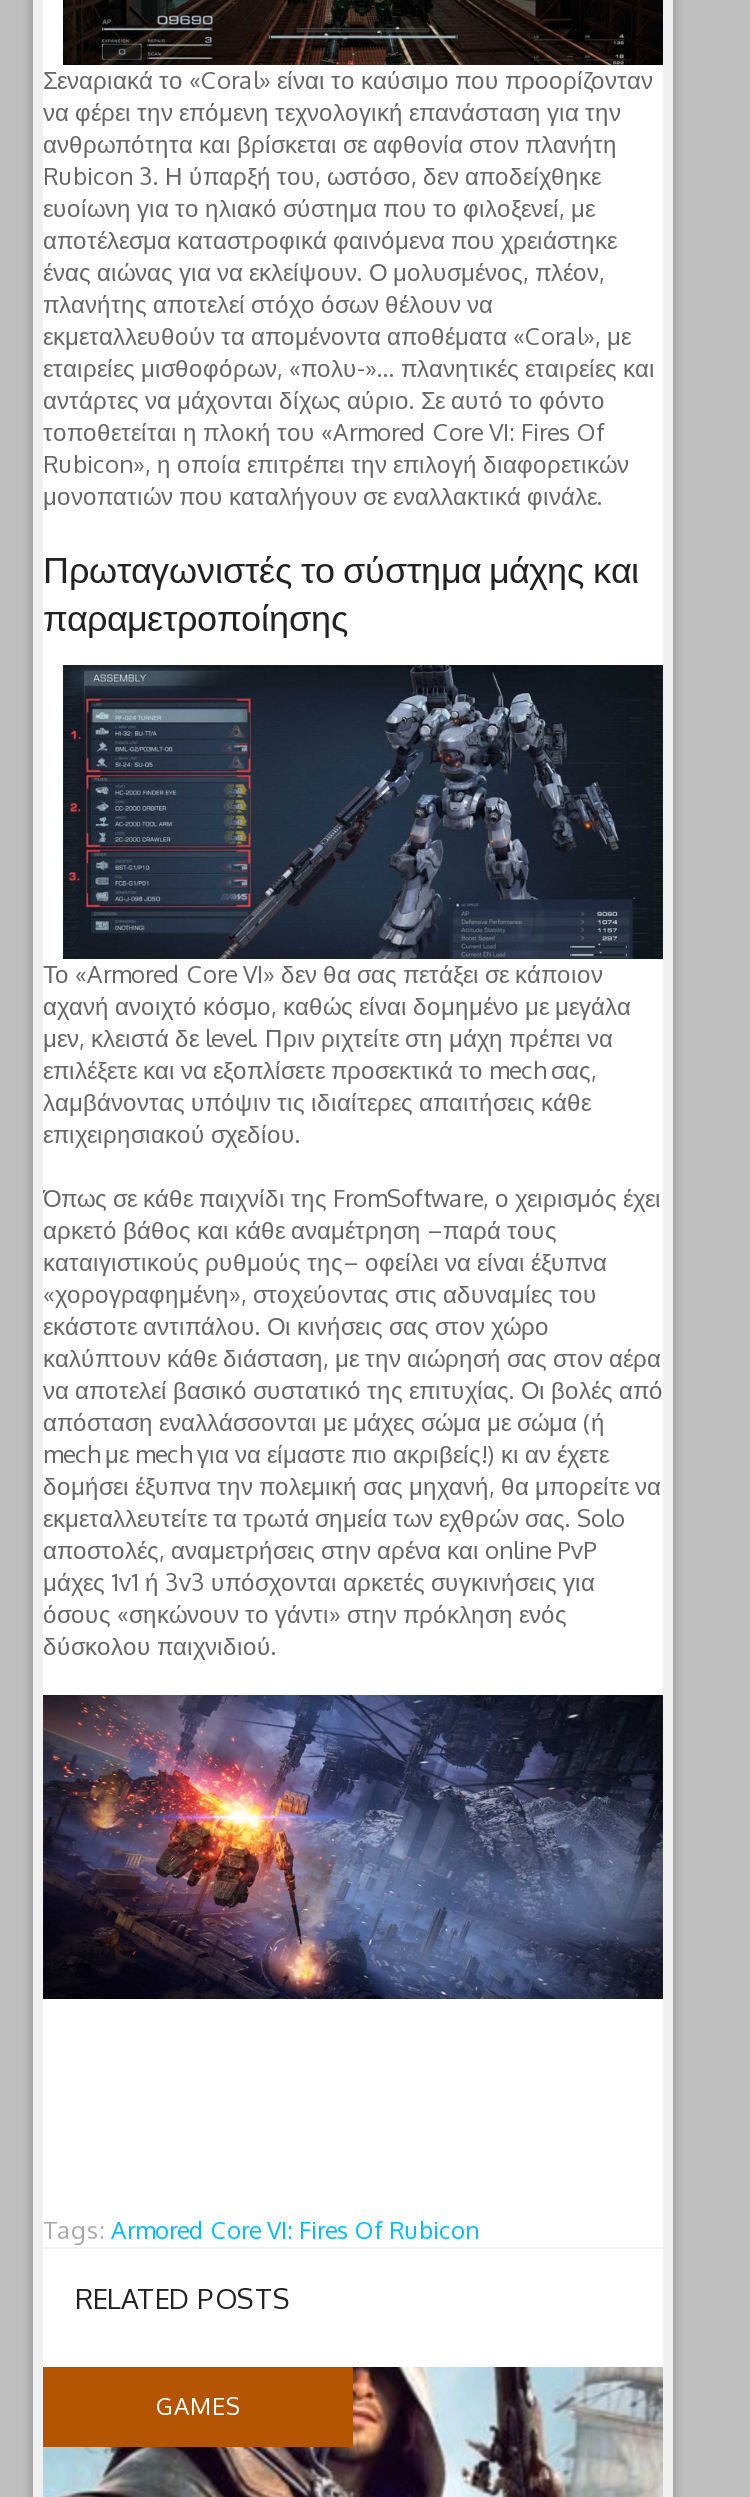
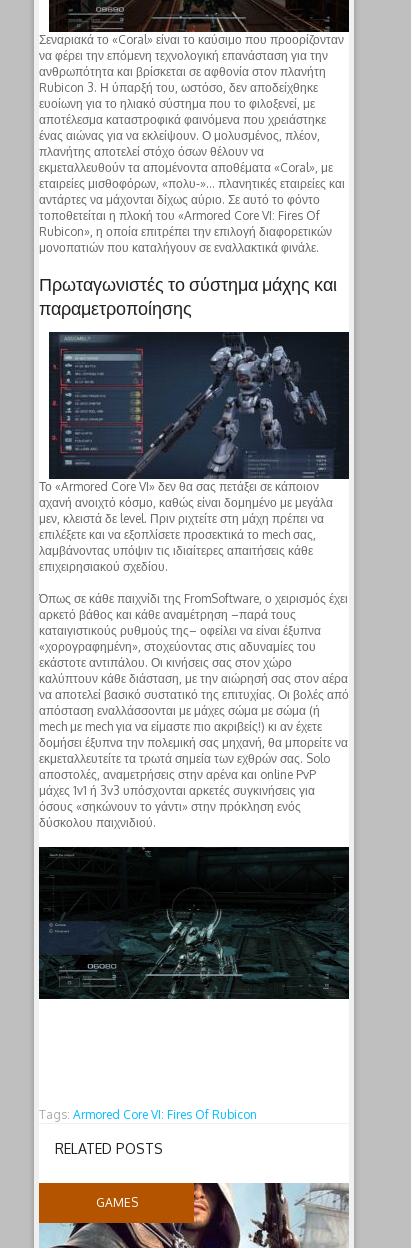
- [image]
+ [image]
